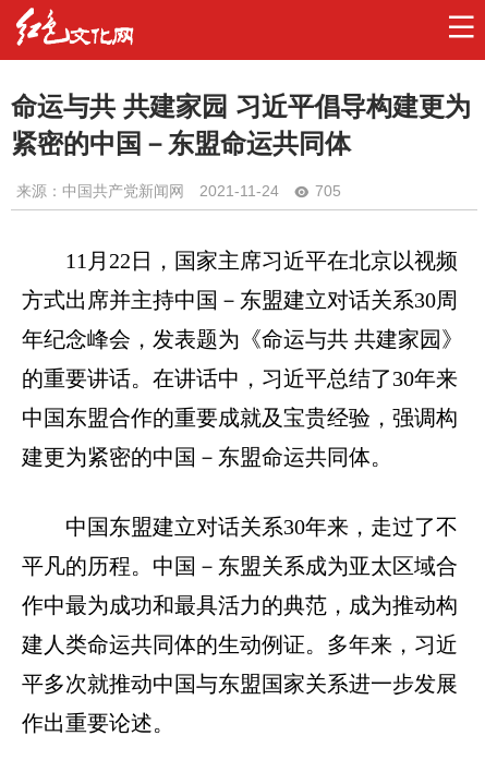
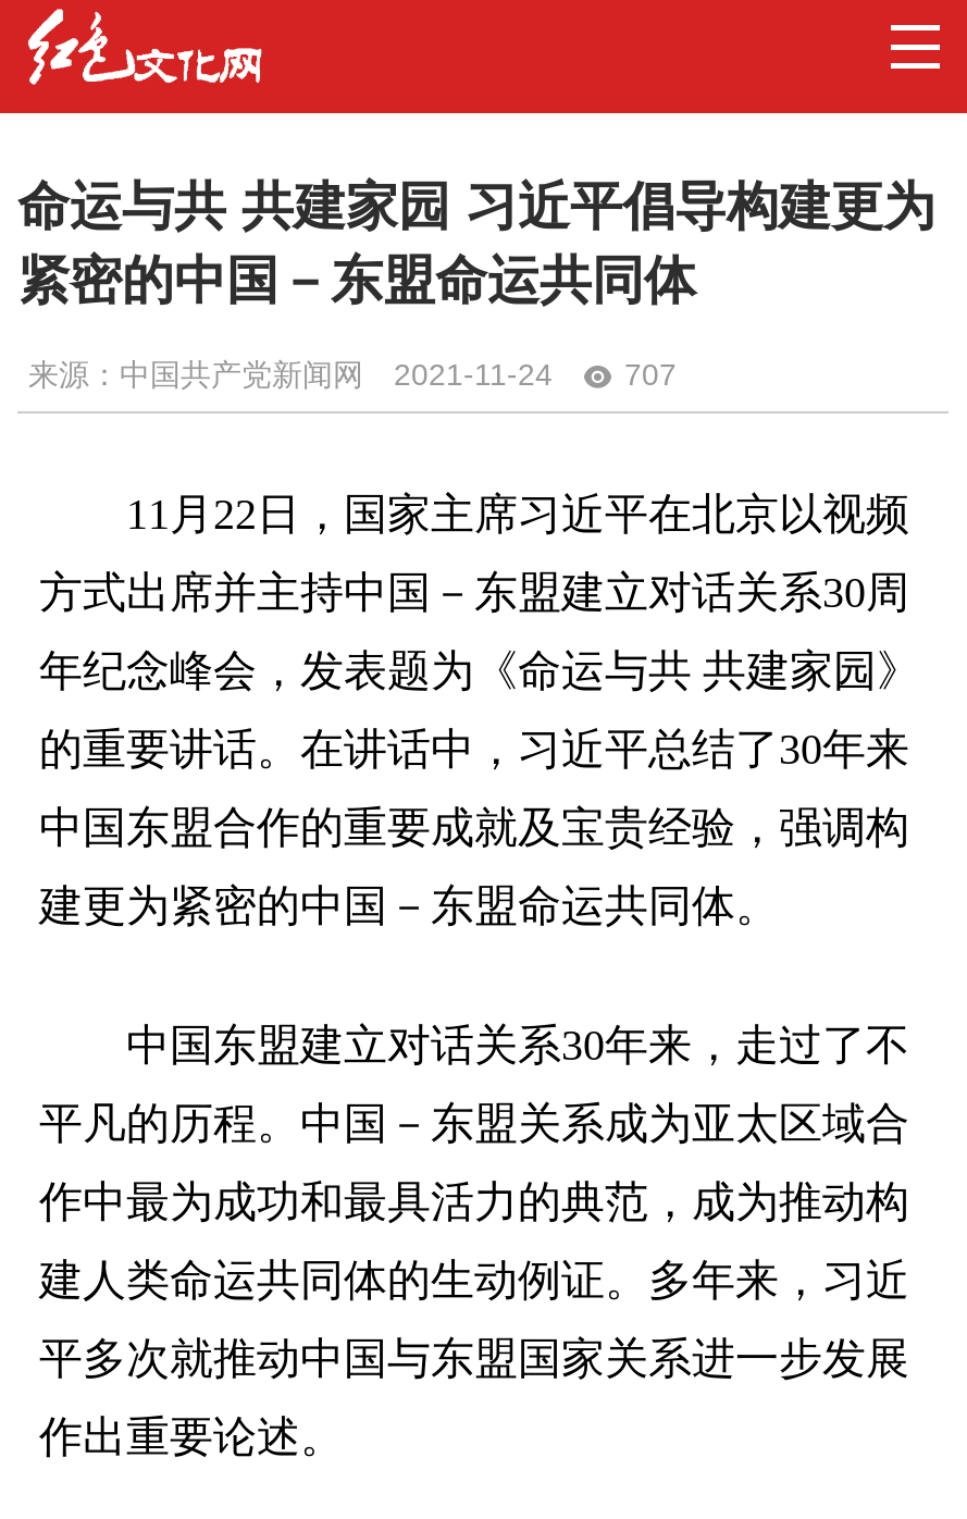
- 705
+ 707
